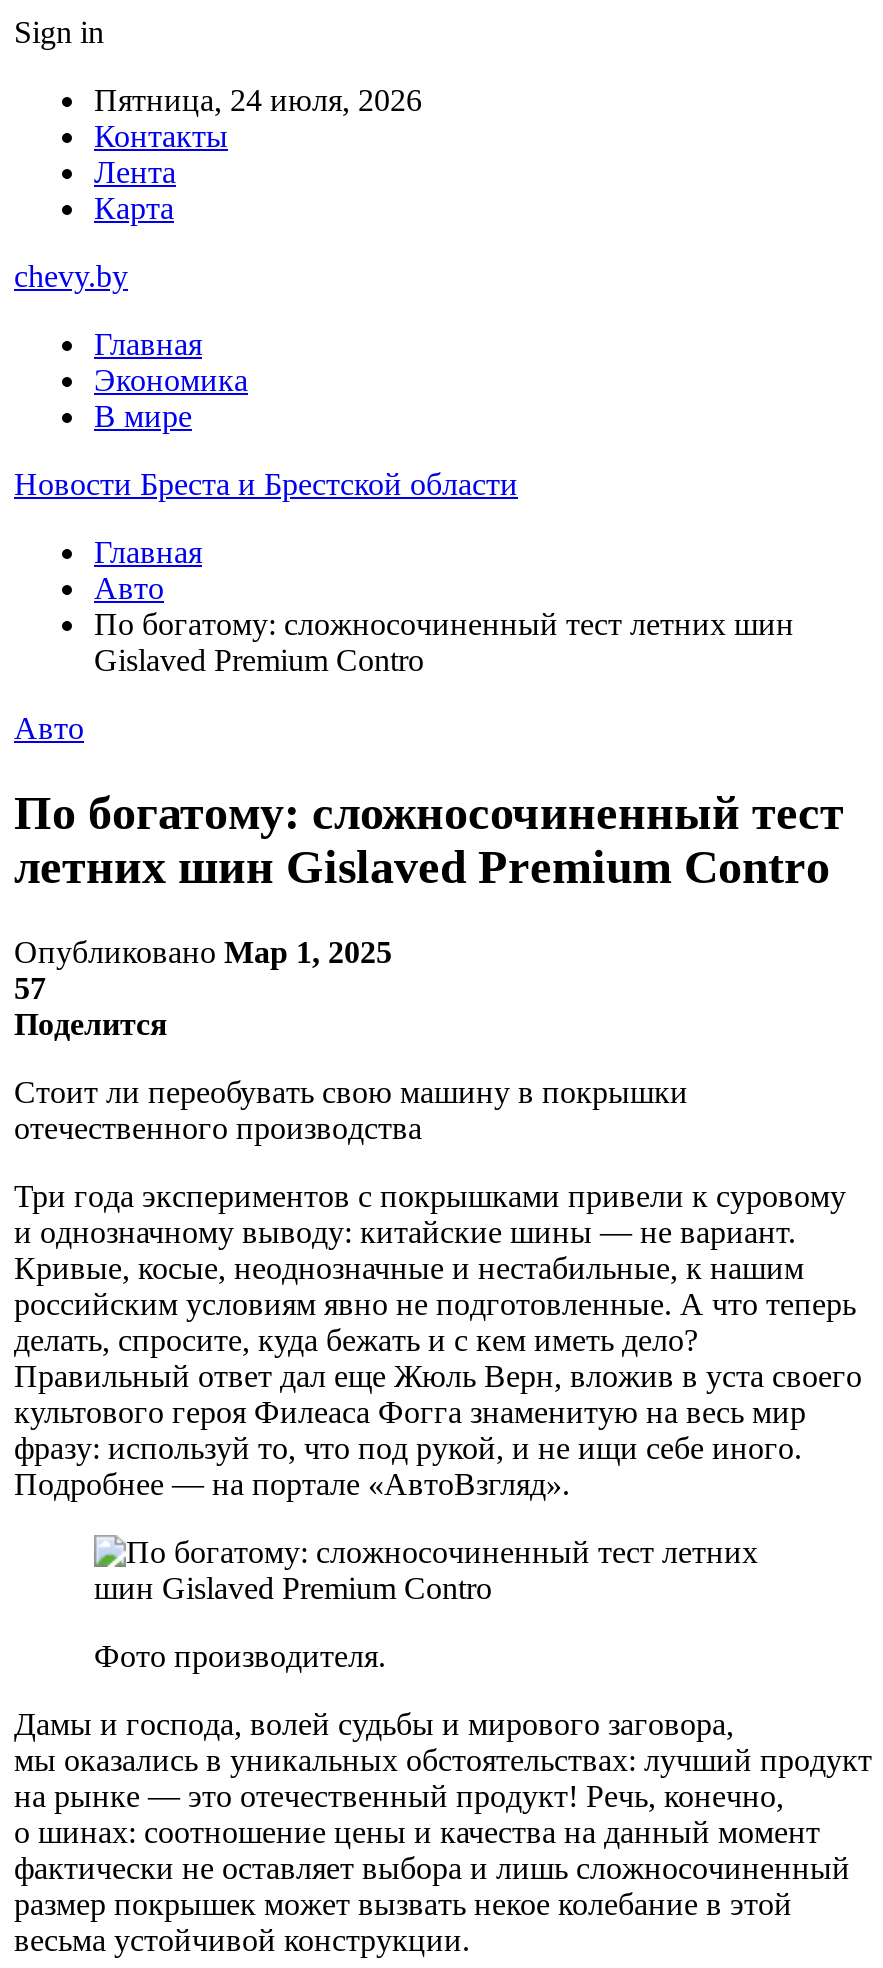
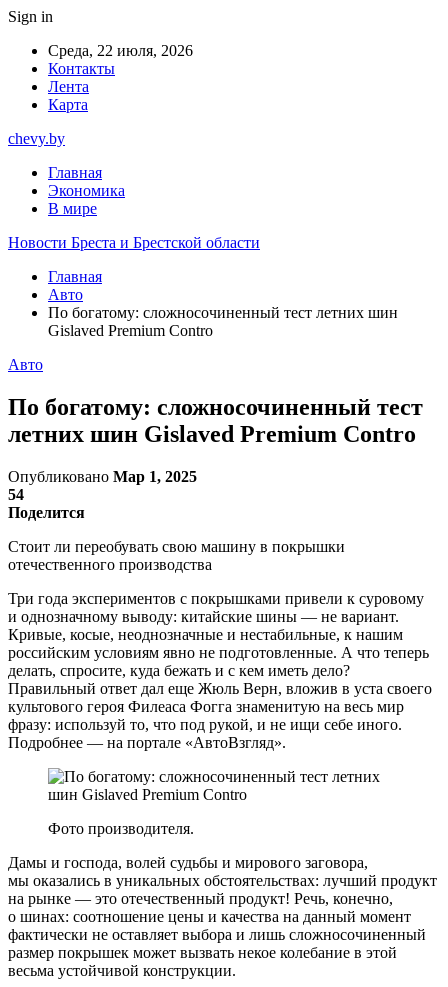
- Пятница, 24 июля, 2026
+ Среда, 22 июля, 2026

- 57
+ 54
